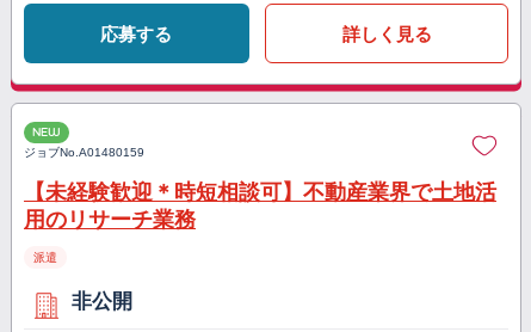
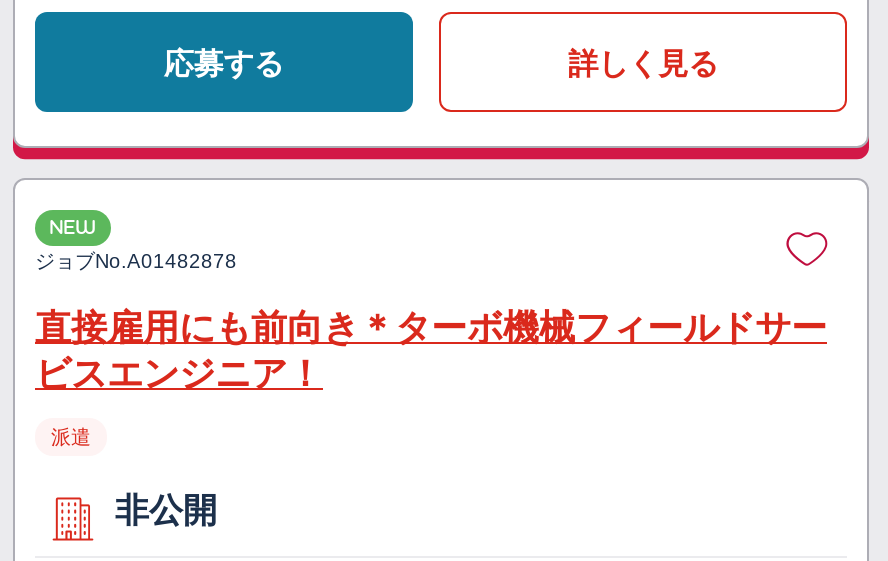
- ジョブNo. A01480159
+ ジョブNo. A01482878

- 【未経験歓迎＊時短相談可】不動産業界で土地活
- 用のリサーチ業務
+ 直接雇用にも前向き＊ターボ機械フィールドサー
+ ビスエンジニア！
